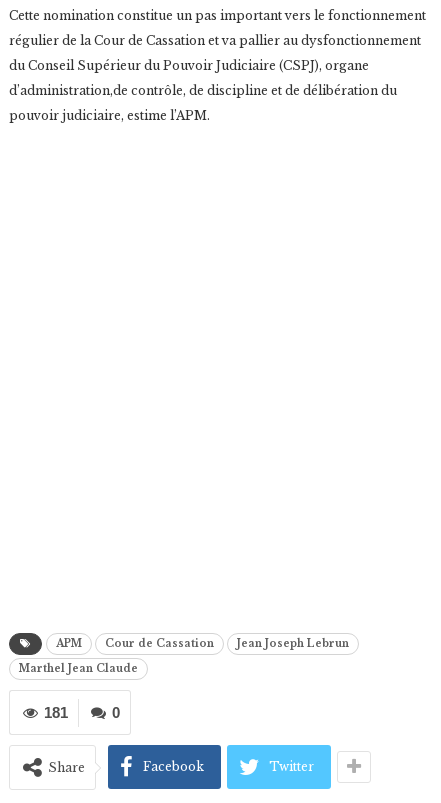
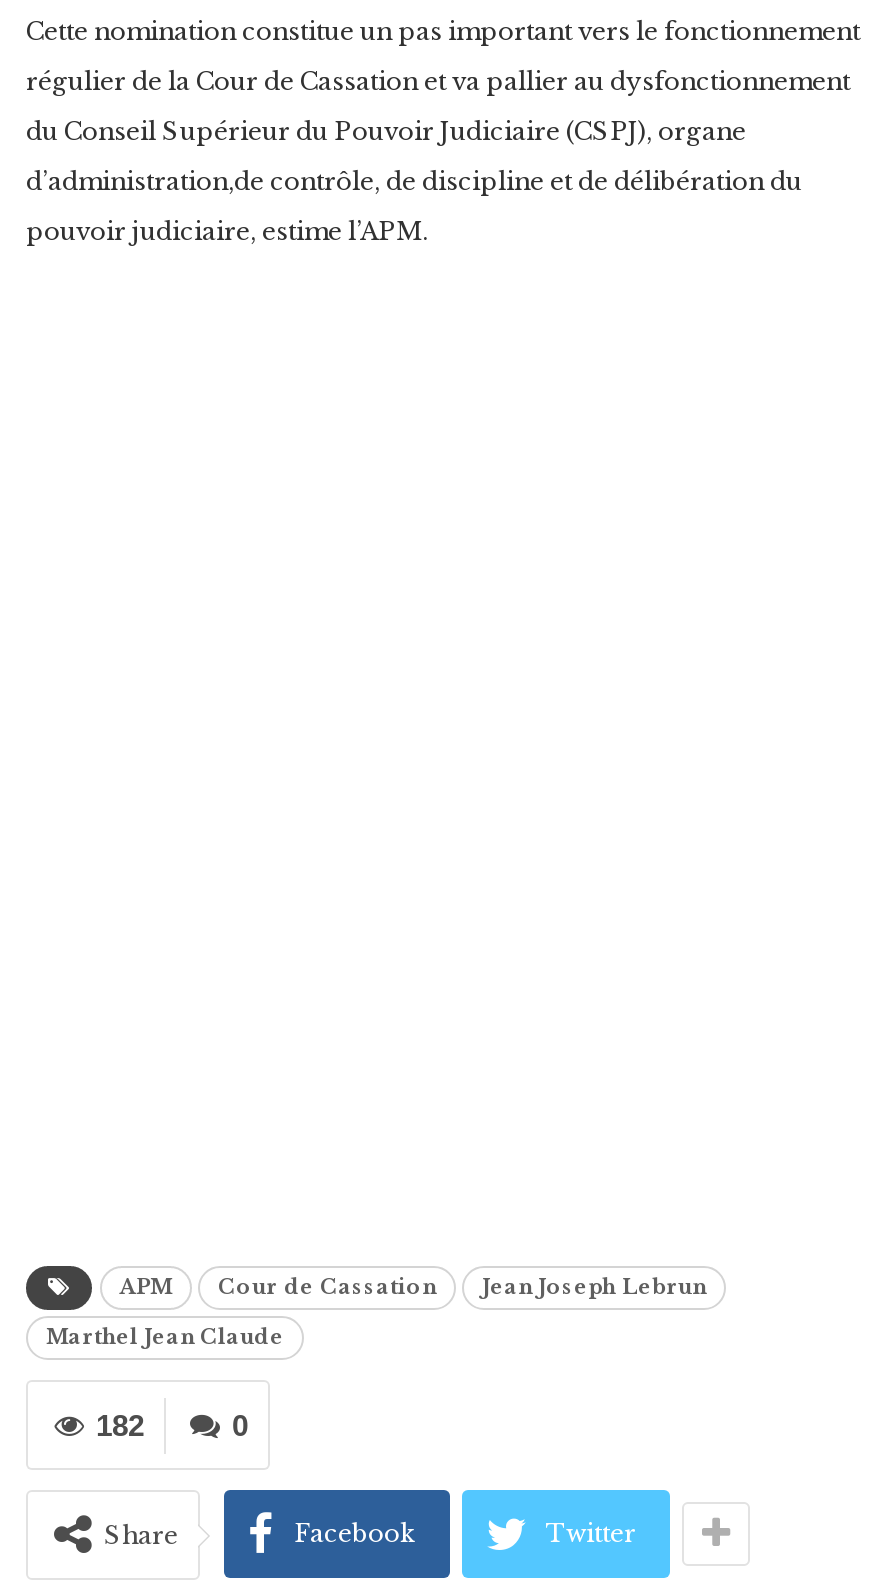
- 181
+ 182
